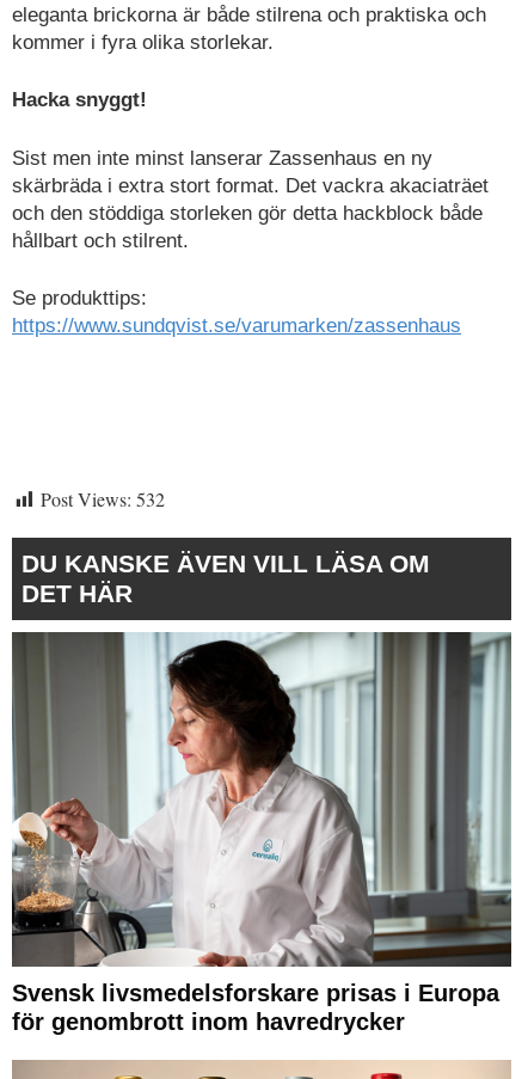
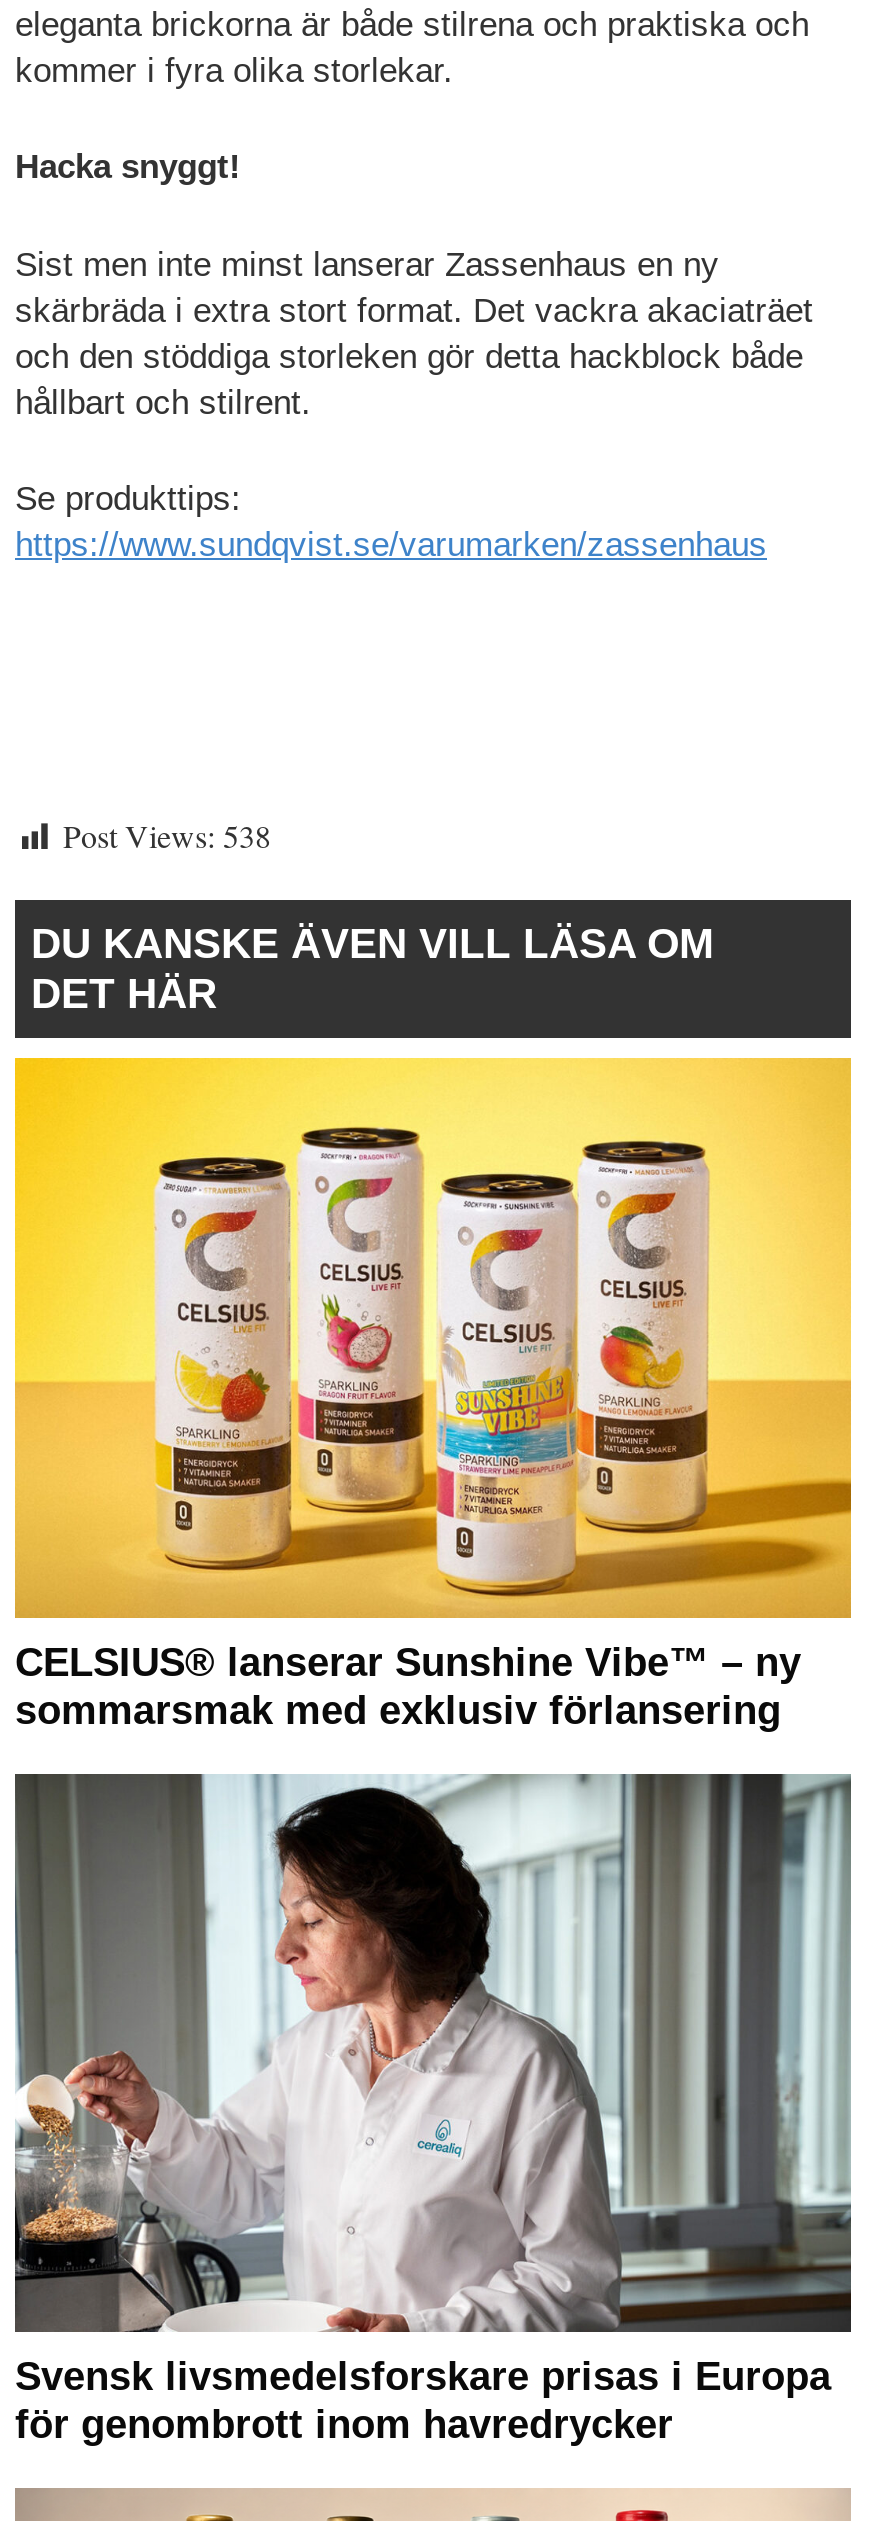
- Post Views: 532
+ Post Views: 538

+ [image]
+ CELSIUS® lanserar Sunshine Vibe™ – ny
+ sommarsmak med exklusiv förlansering
